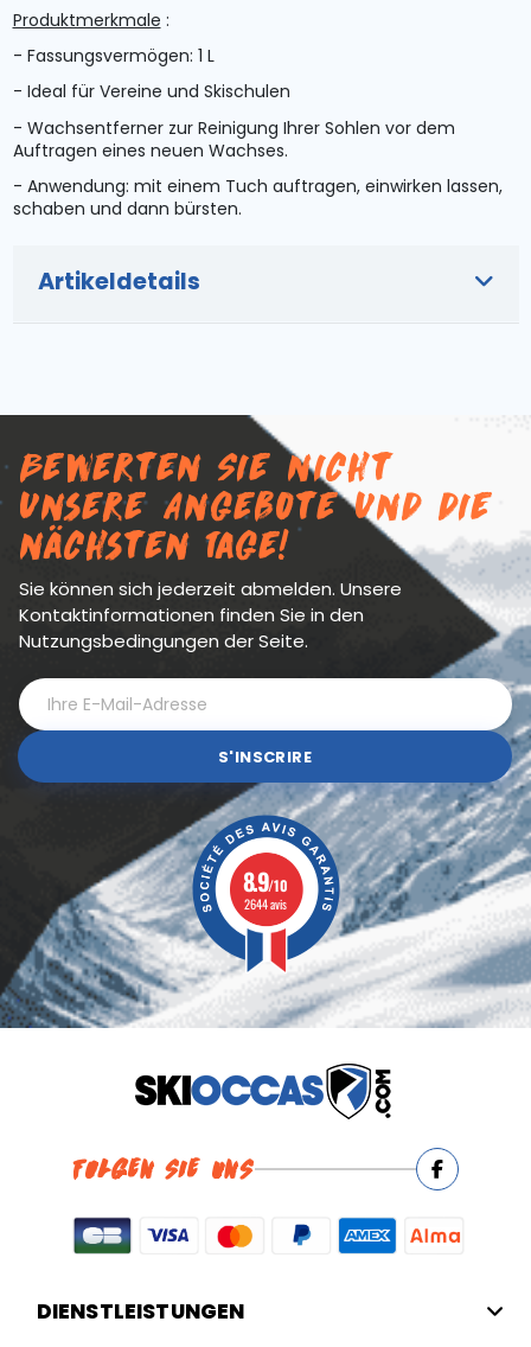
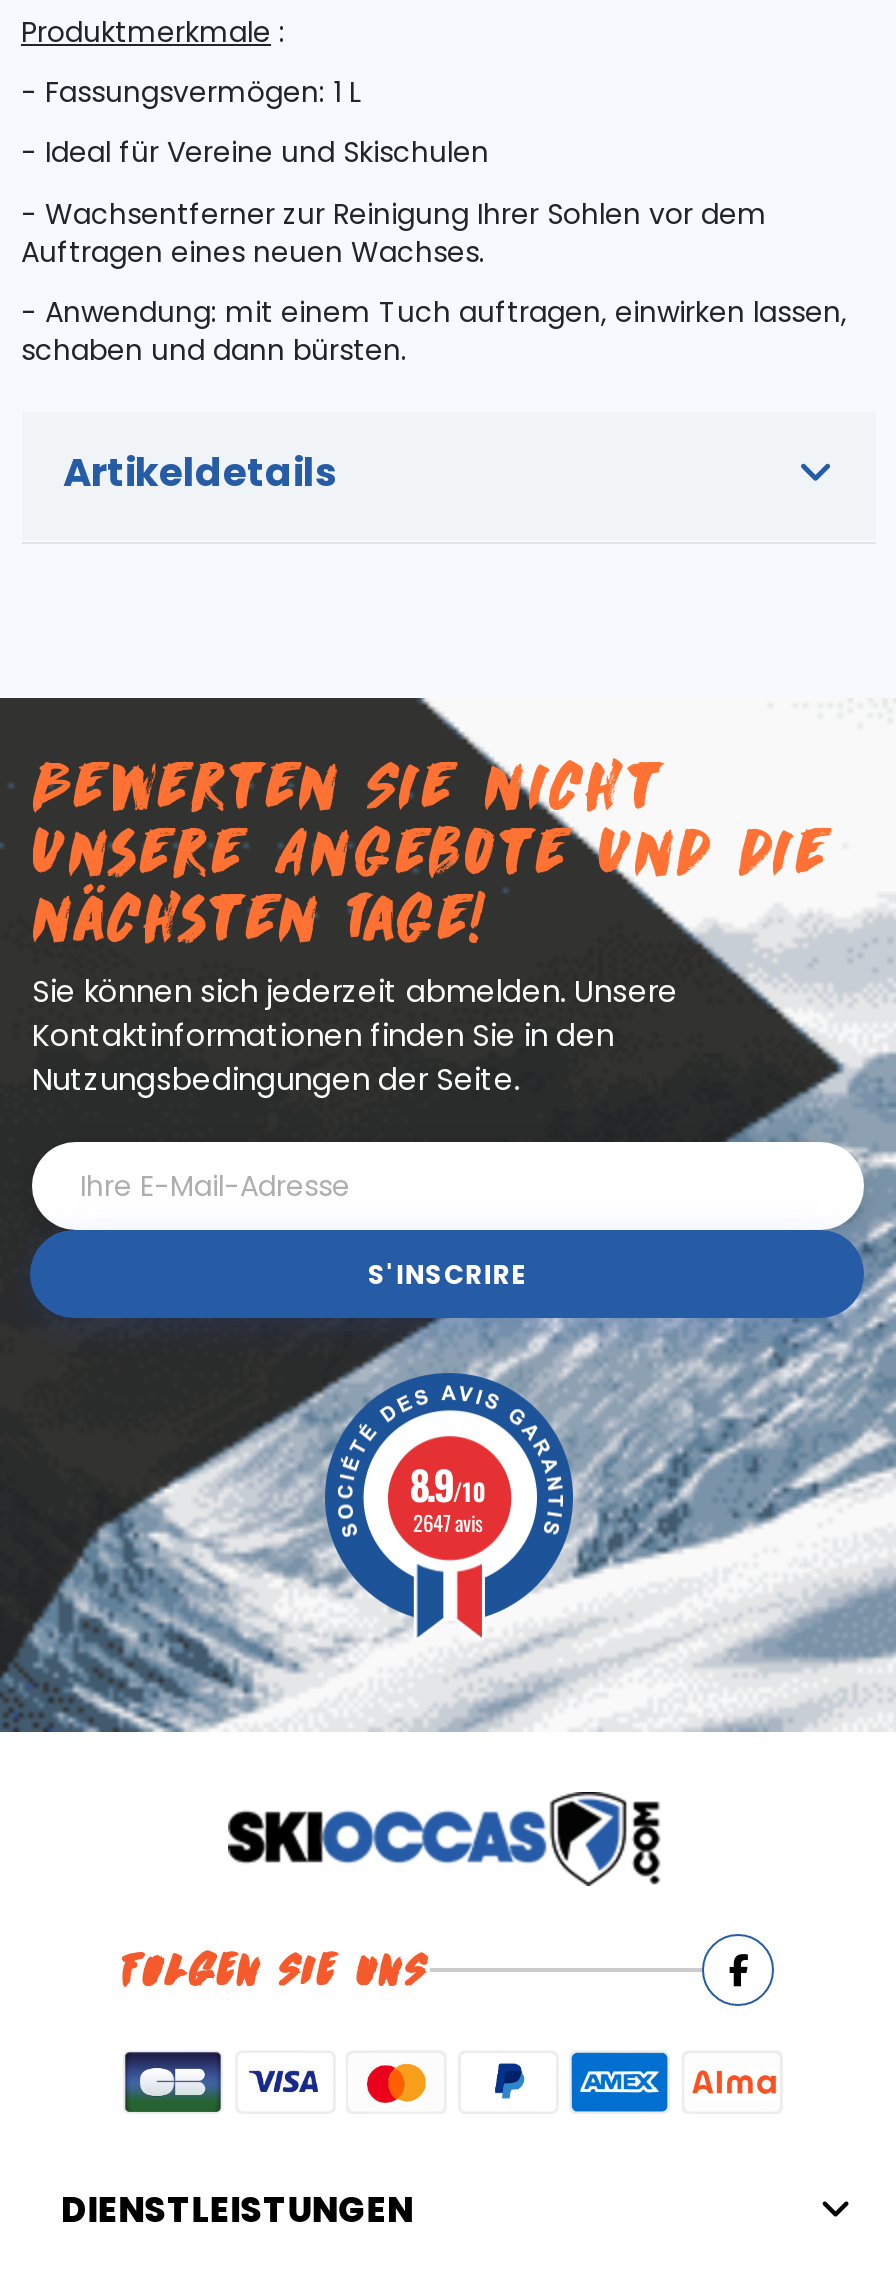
- 2644 avis
+ 2647 avis
